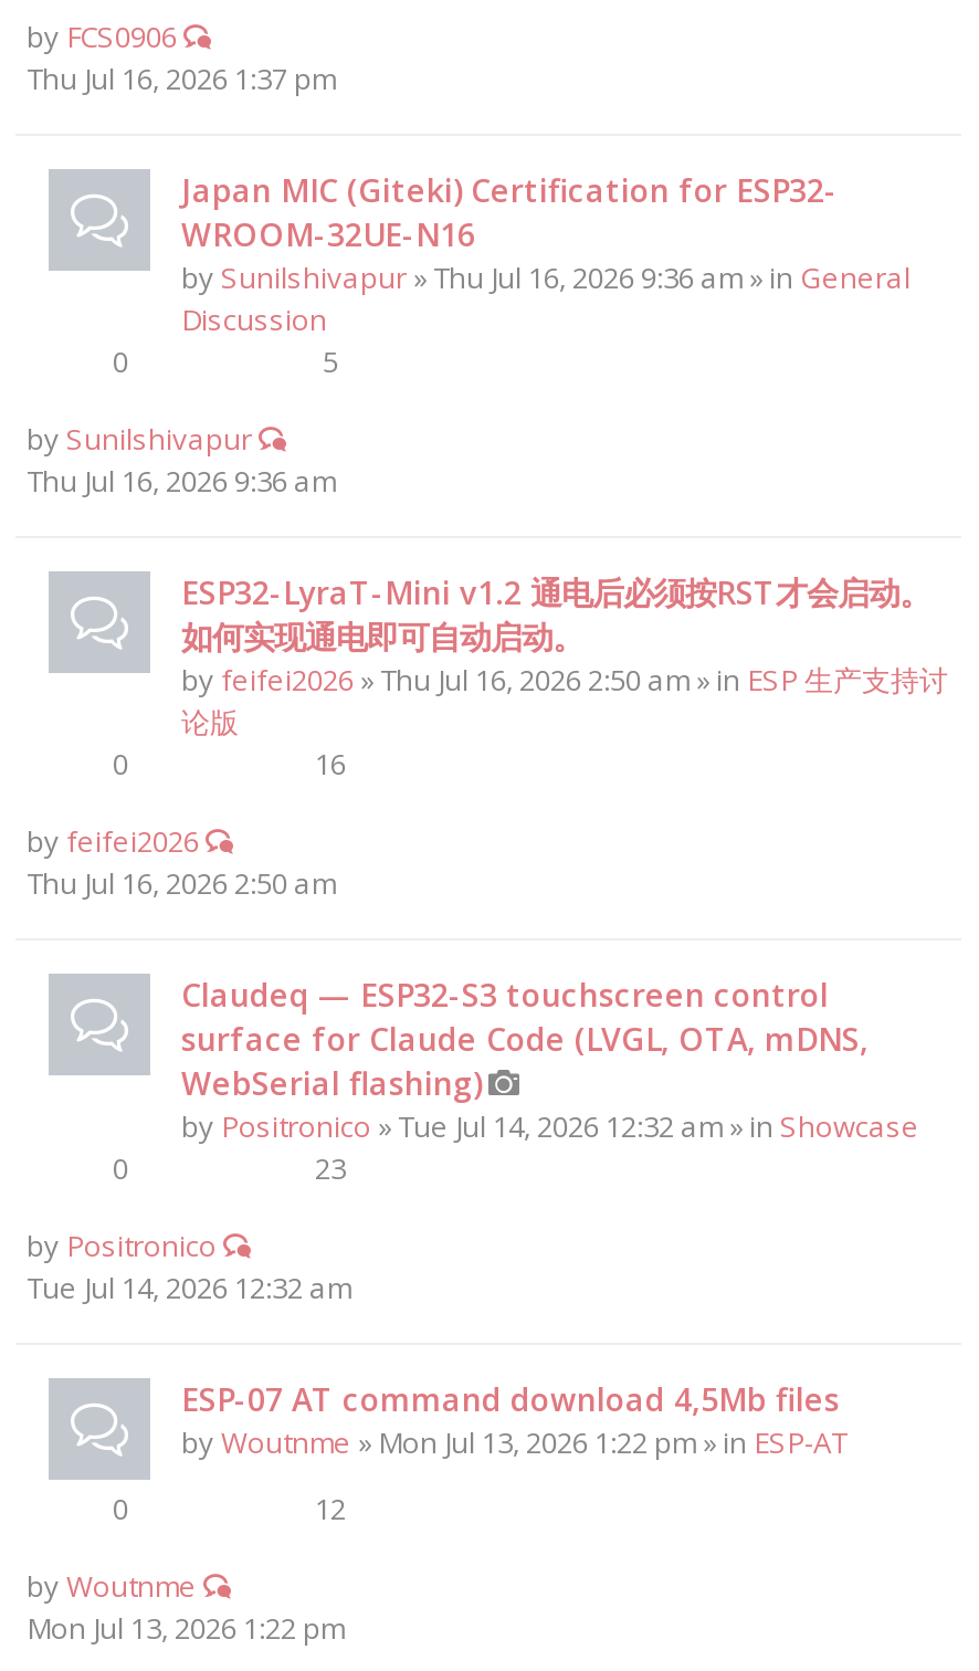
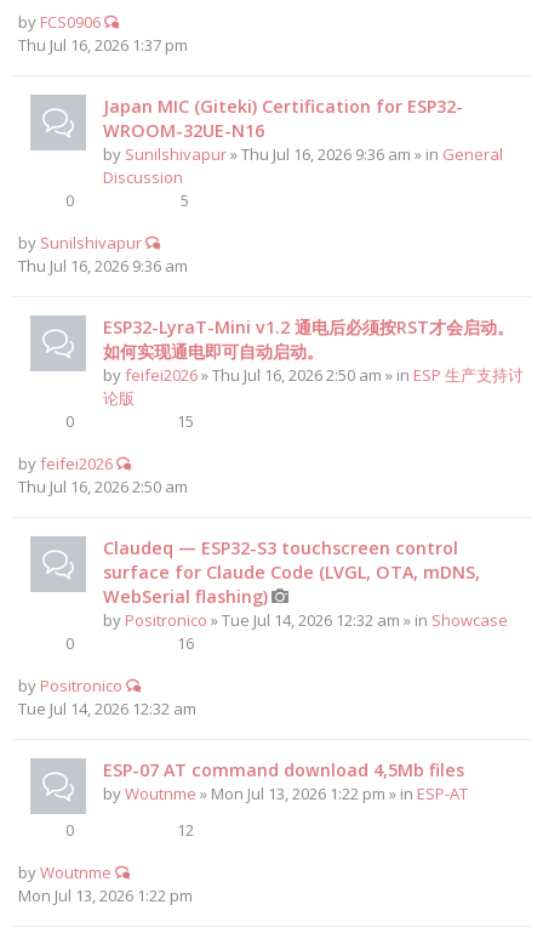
- 16
+ 15

- 23
+ 16
